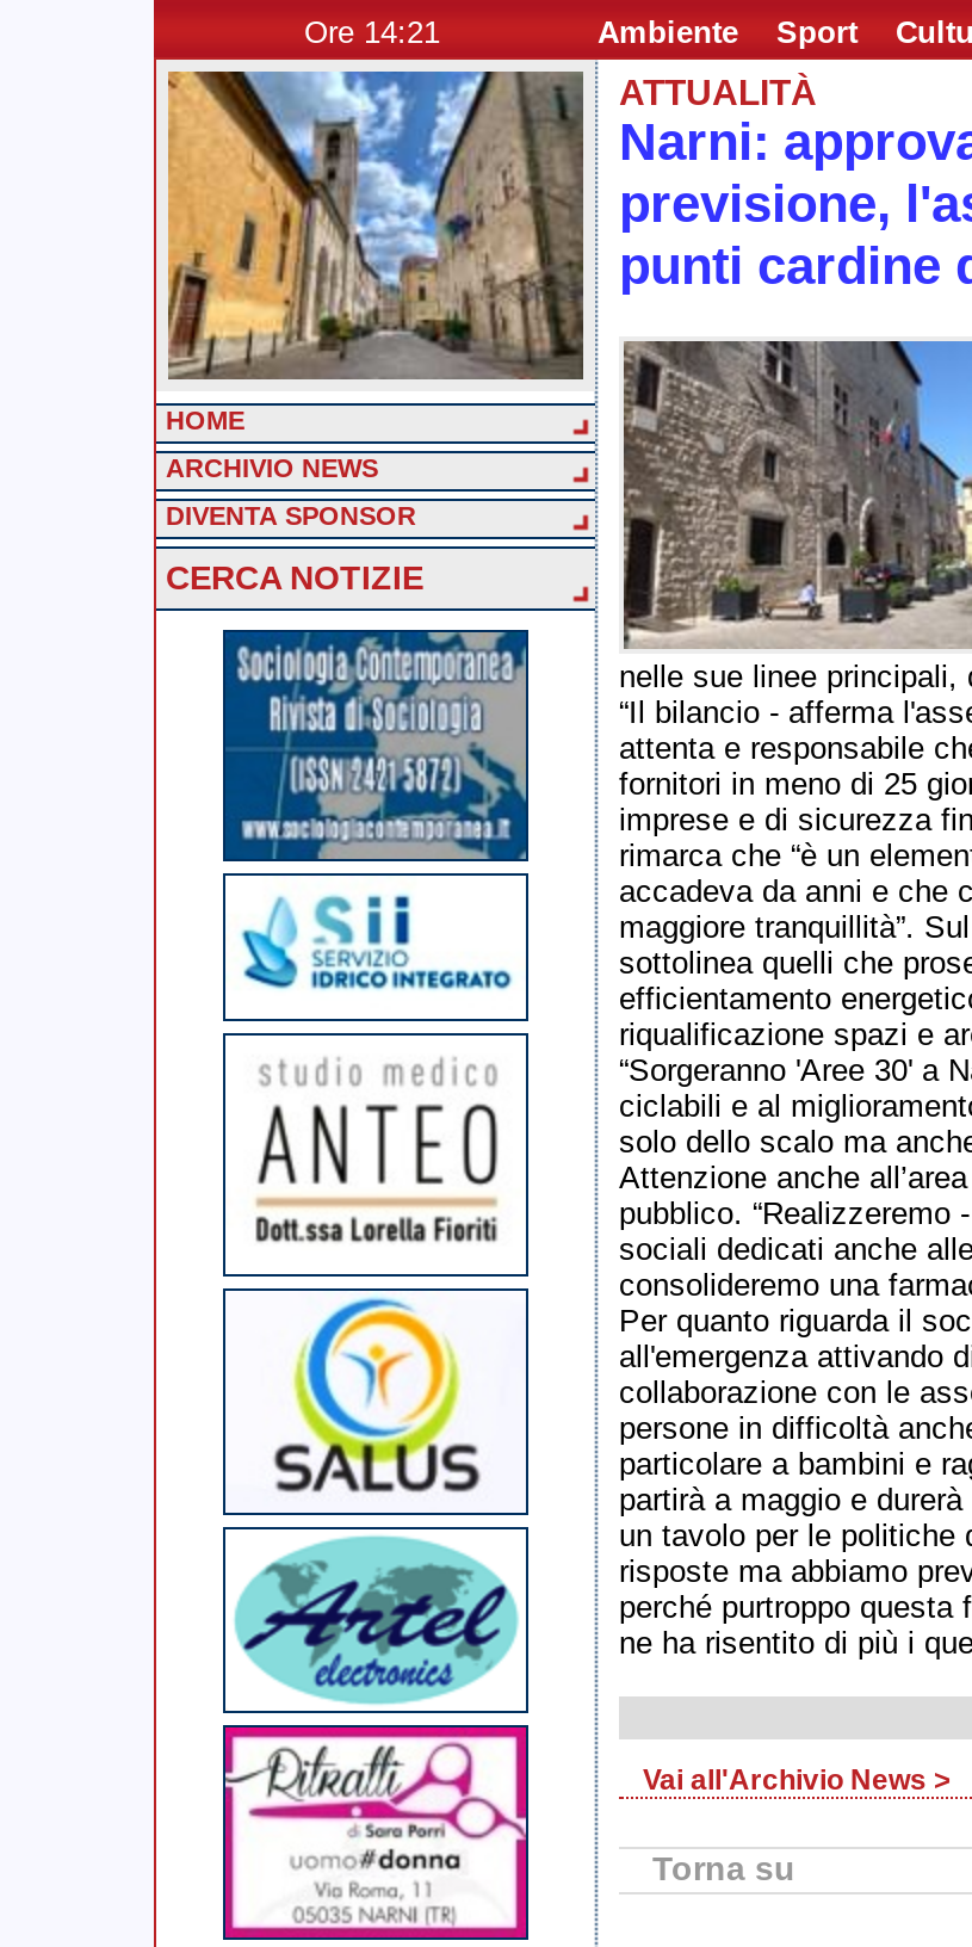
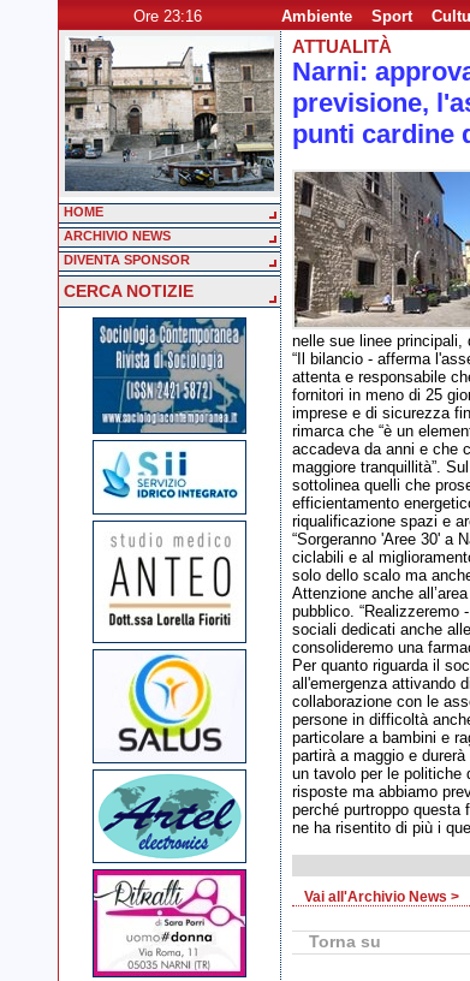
- Ore 14:21
+ Ore 23:16

- [image]
+ [image]
